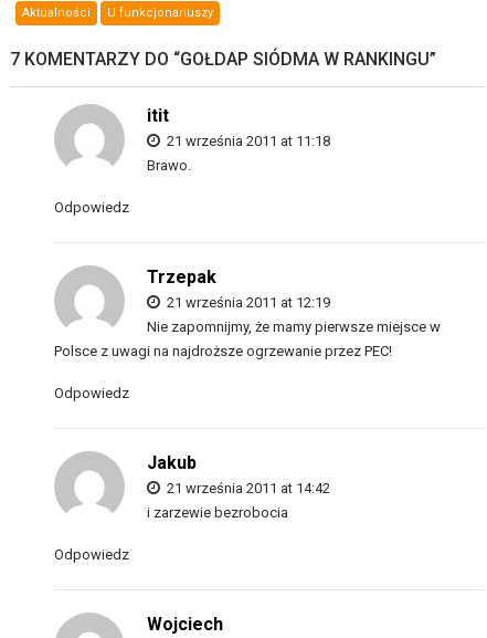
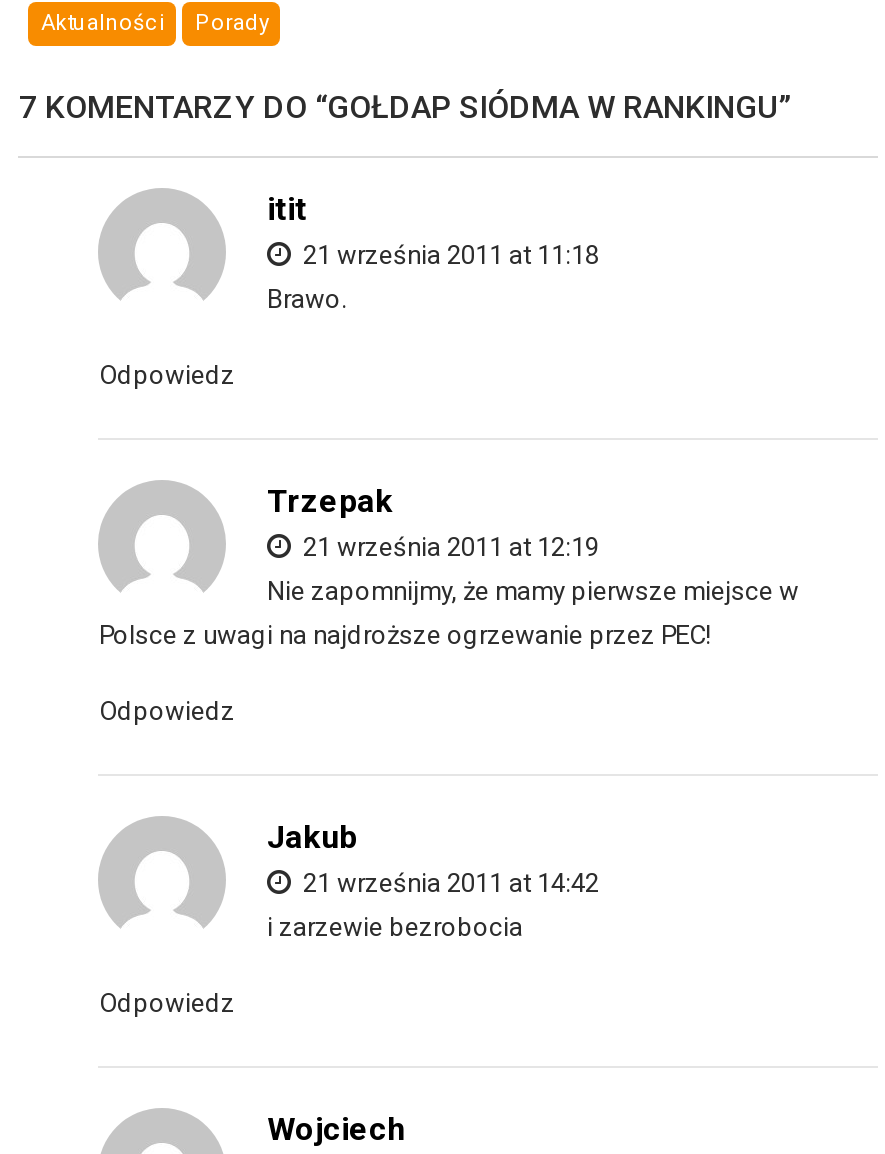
- U funkcjonariuszy
+ Porady
